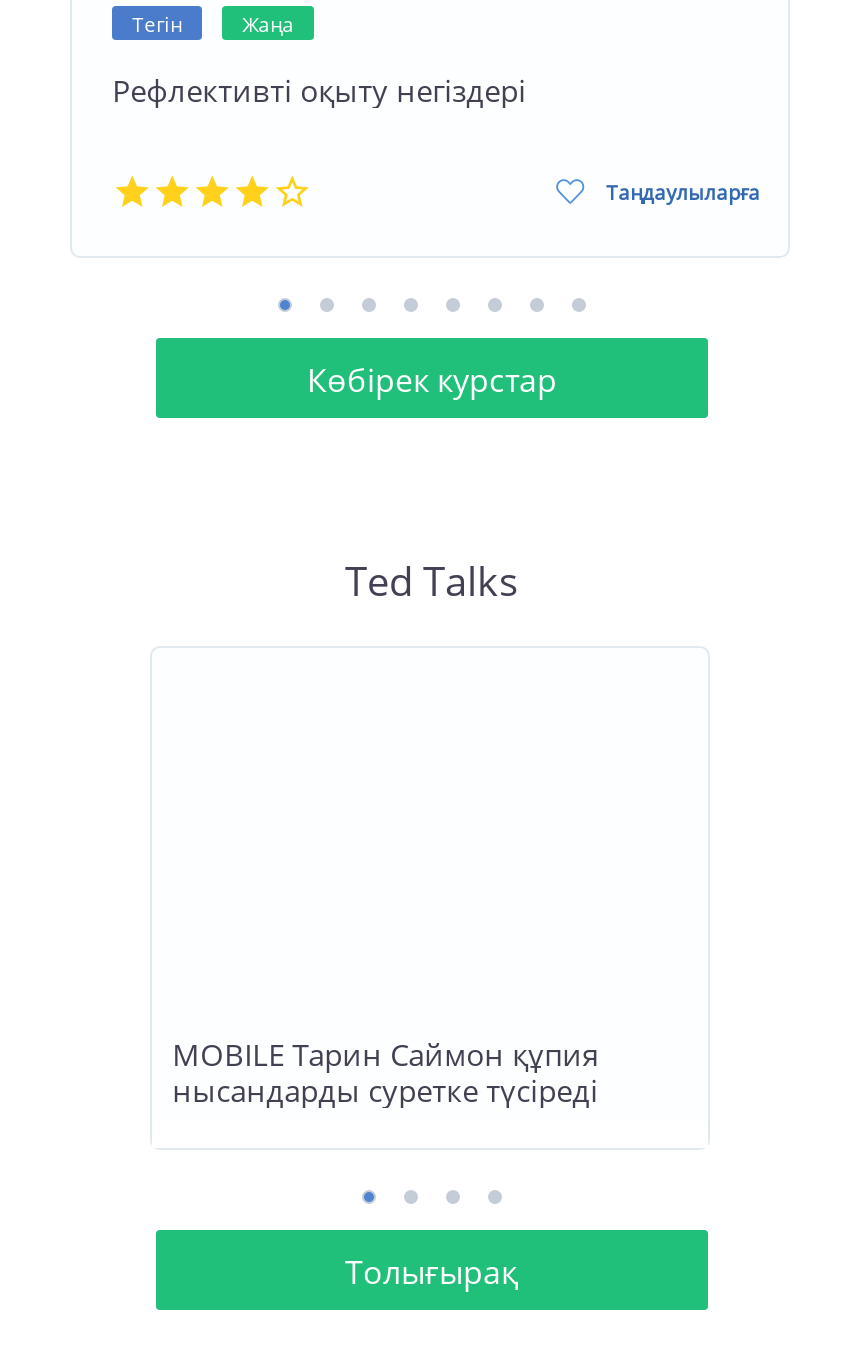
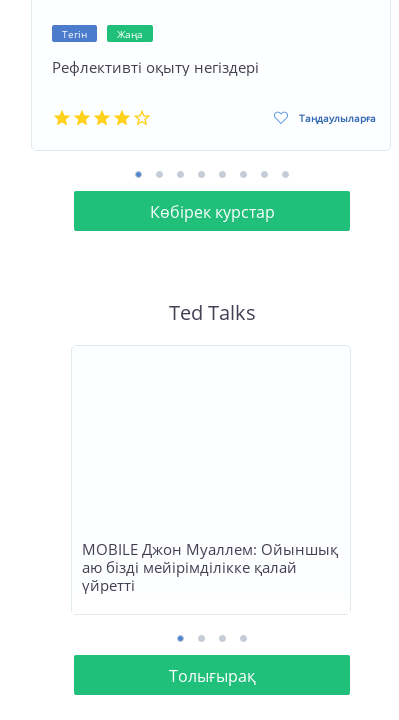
- MOBILE Тарин Саймон құпия
- нысандарды суретке түсіреді
+ MOBILE Джон Муаллем: Ойыншық
+ аю бізді мейірімділікке қалай
+ үйретті
